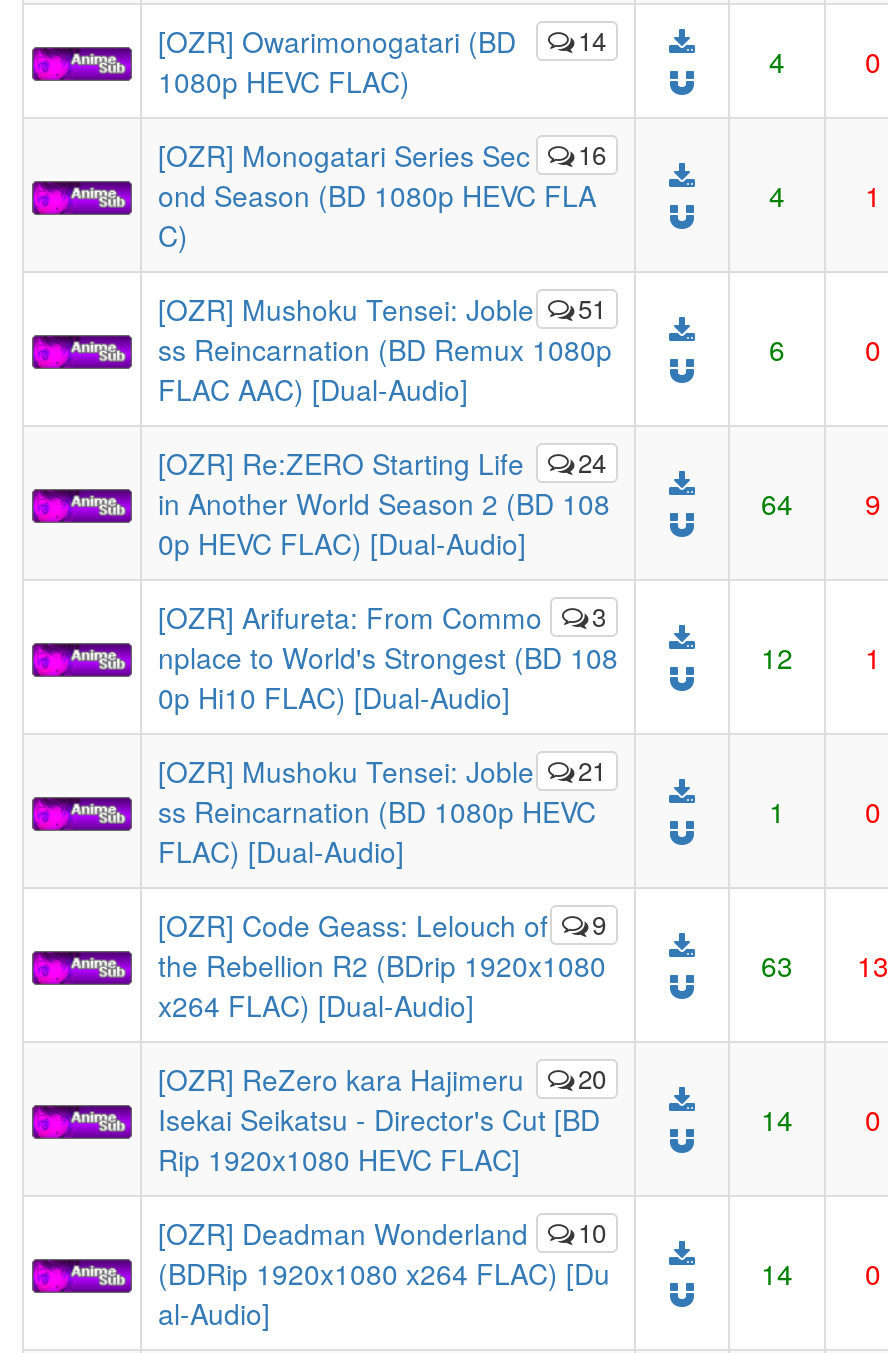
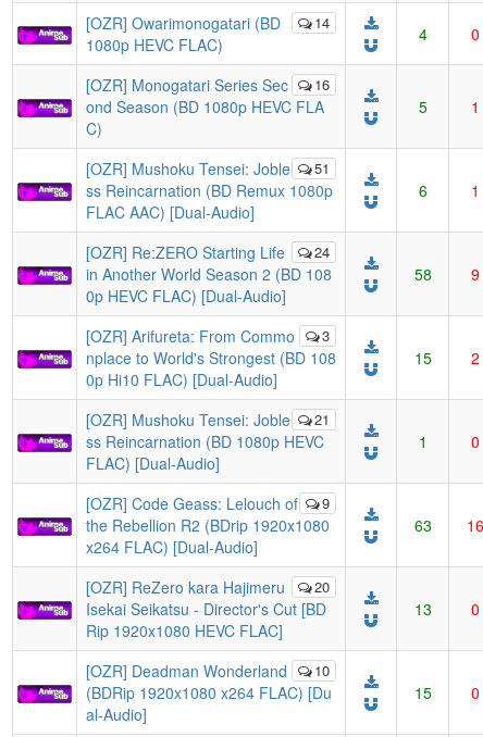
- 4 1
+ 5 1

- 6 0
+ 6 1

- 64 9
+ 58 9

- 12
+ 15

- 1
+ 2

- 63 13
+ 63 16

- 14 0
+ 13 0

- 14 0
+ 15 0
